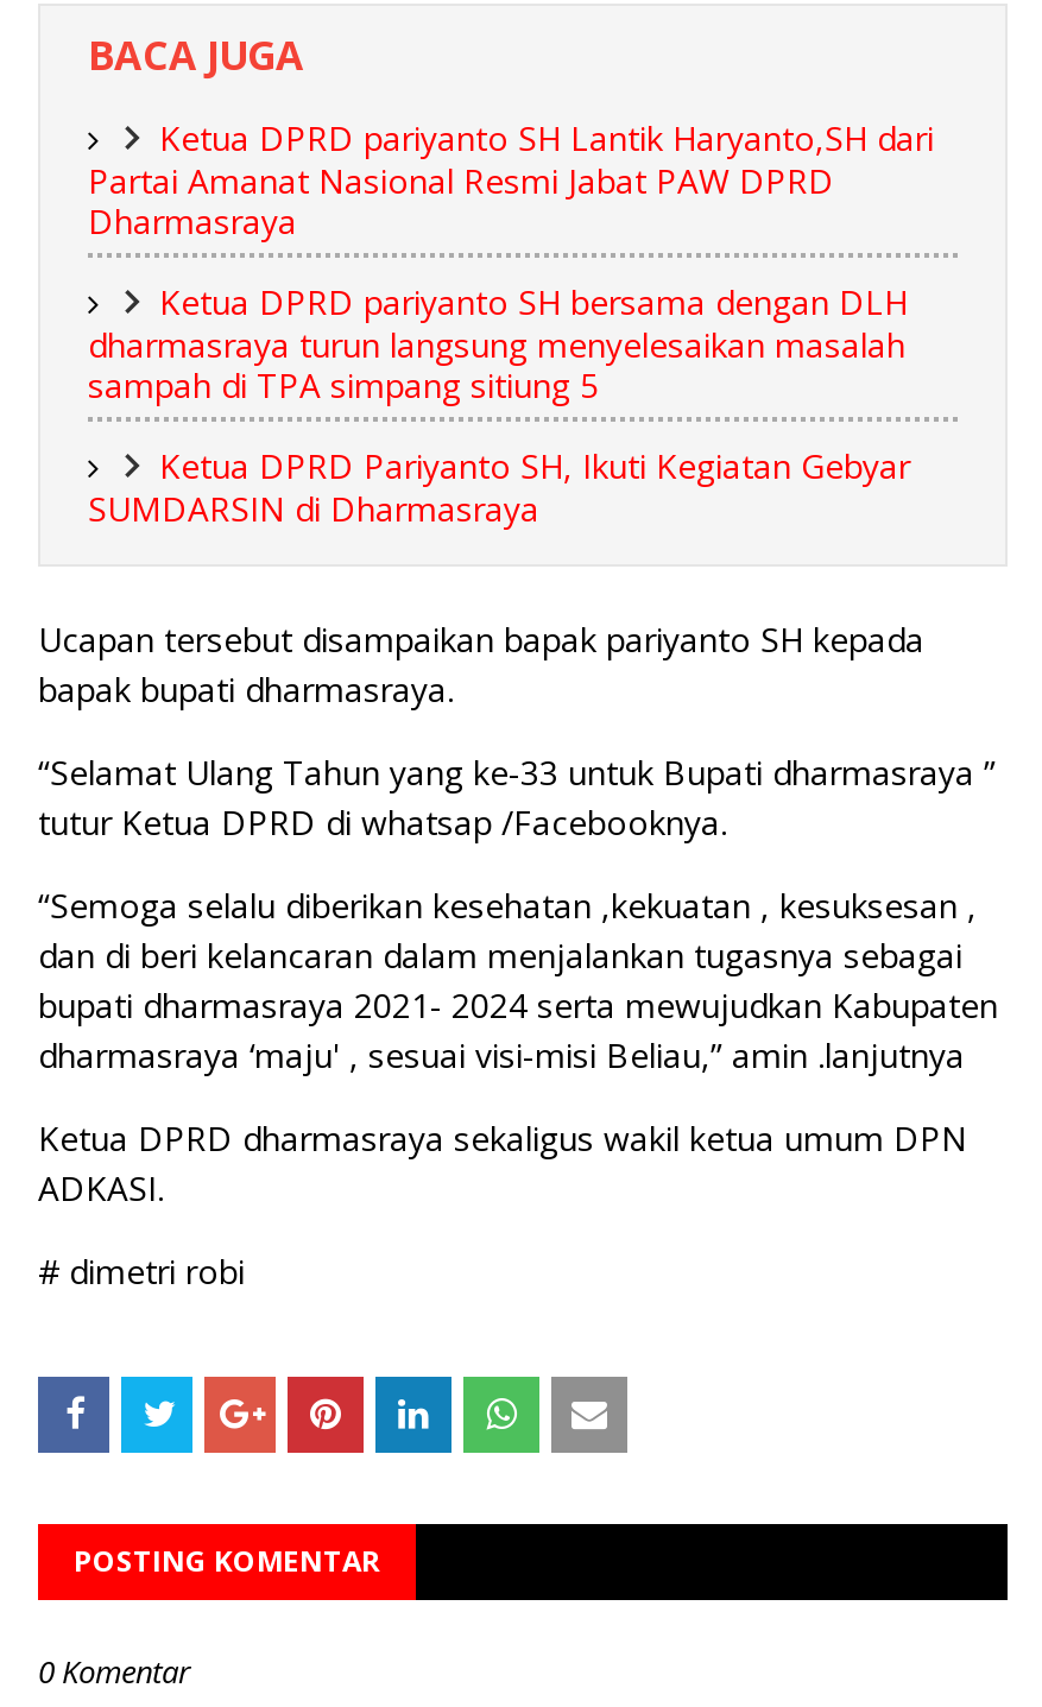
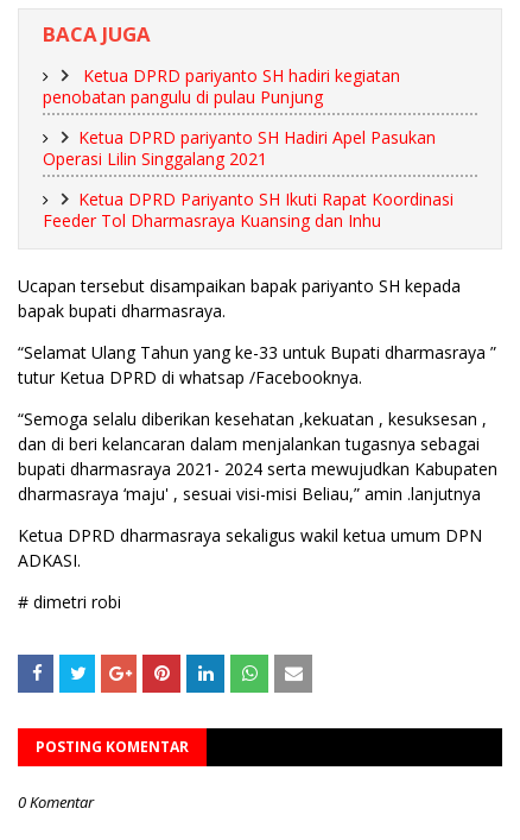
- Ketua DPRD pariyanto SH Lantik Haryanto,SH dari
- Partai Amanat Nasional Resmi Jabat PAW DPRD
- Dharmasraya
+ Ketua DPRD pariyanto SH hadiri kegiatan
+ penobatan pangulu di pulau Punjung

- Ketua DPRD pariyanto SH bersama dengan DLH
- dharmasraya turun langsung menyelesaikan masalah
- sampah di TPA simpang sitiung 5
+ Ketua DPRD pariyanto SH Hadiri Apel Pasukan
+ Operasi Lilin Singgalang 2021

- Ketua DPRD Pariyanto SH, Ikuti Kegiatan Gebyar
- SUMDARSIN di Dharmasraya
+ Ketua DPRD Pariyanto SH Ikuti Rapat Koordinasi
+ Feeder Tol Dharmasraya Kuansing dan Inhu
